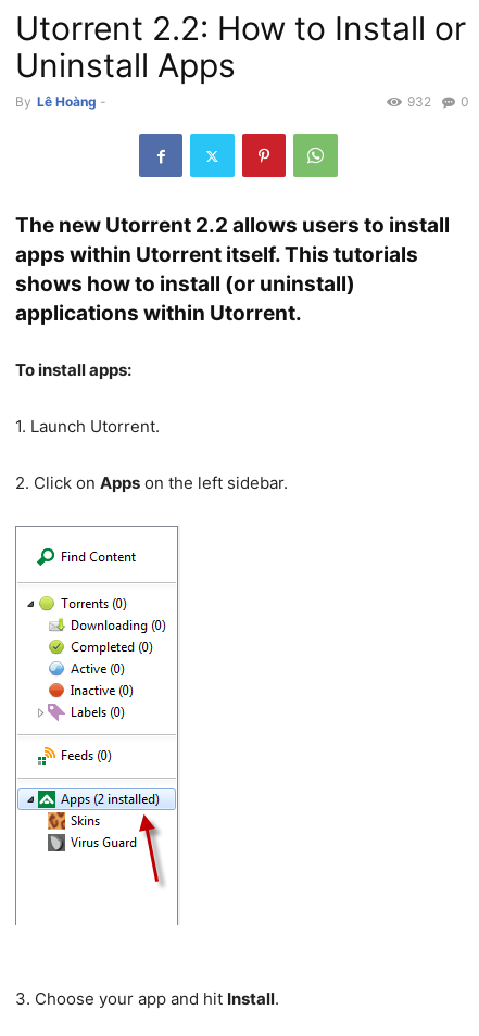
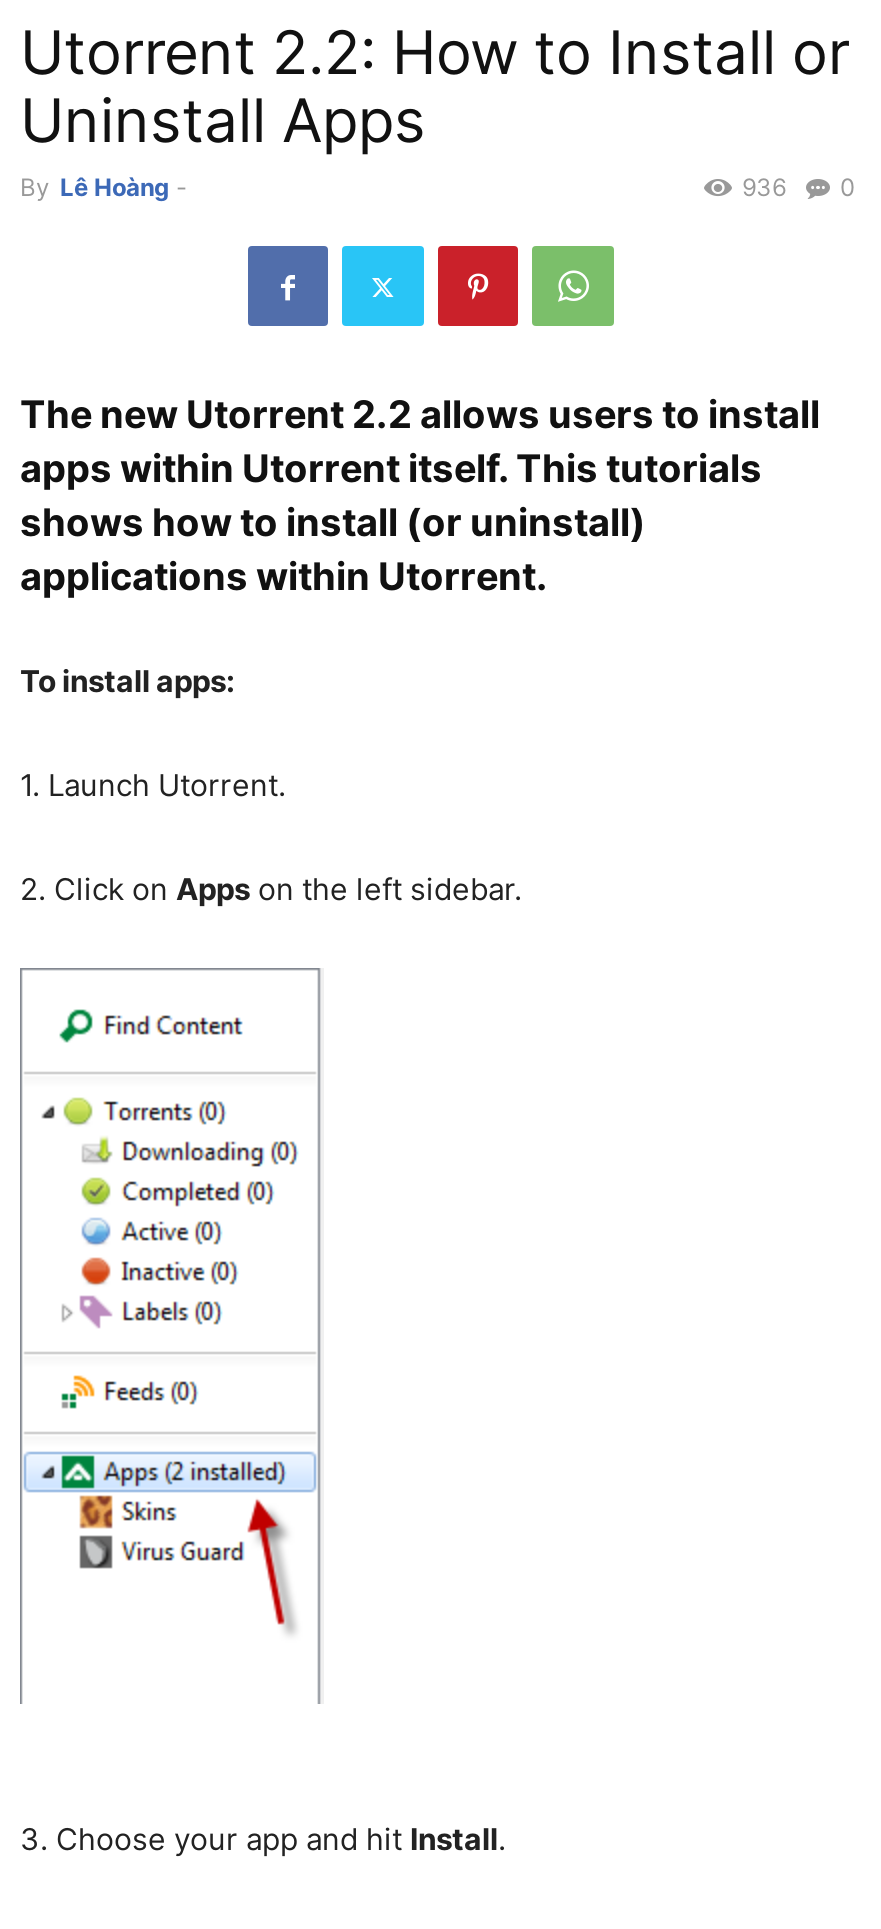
- 932 0
+ 936 0
